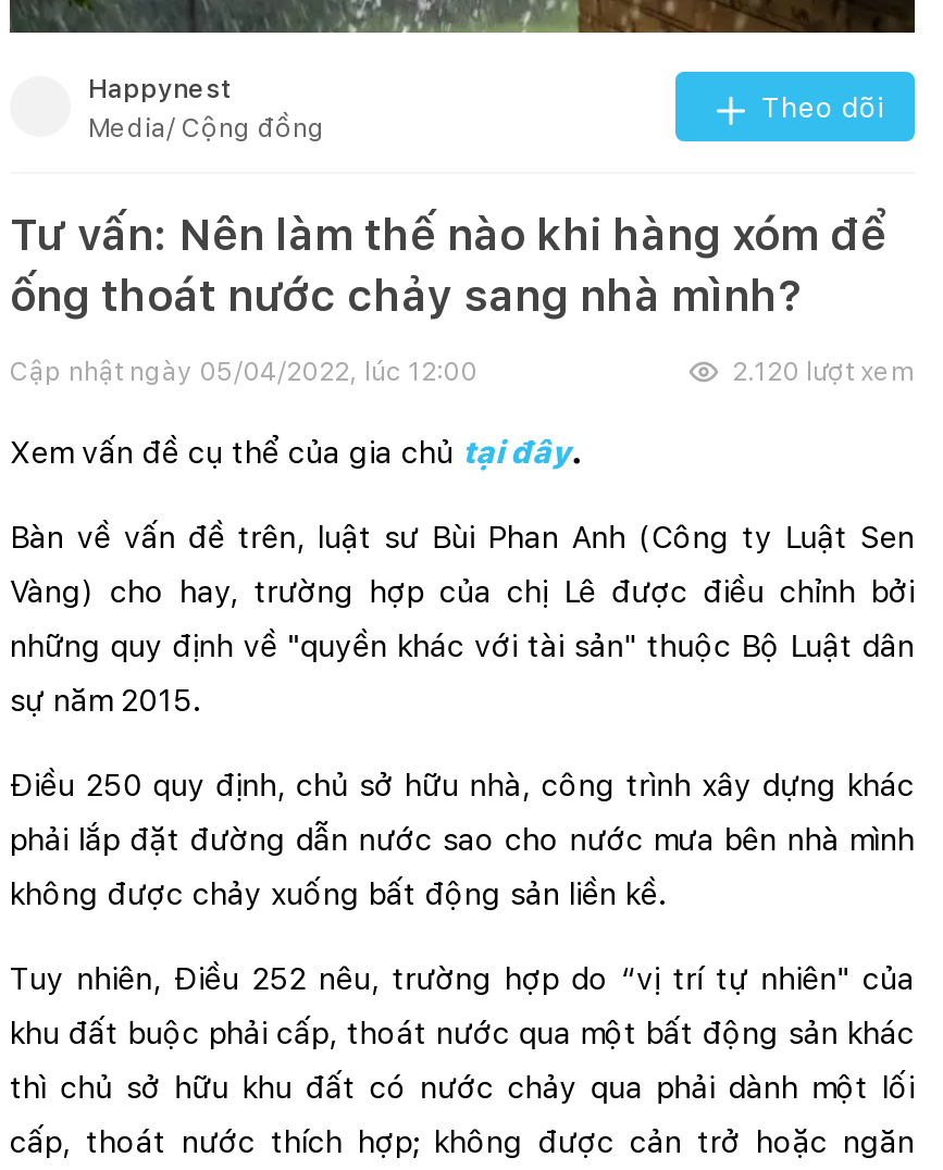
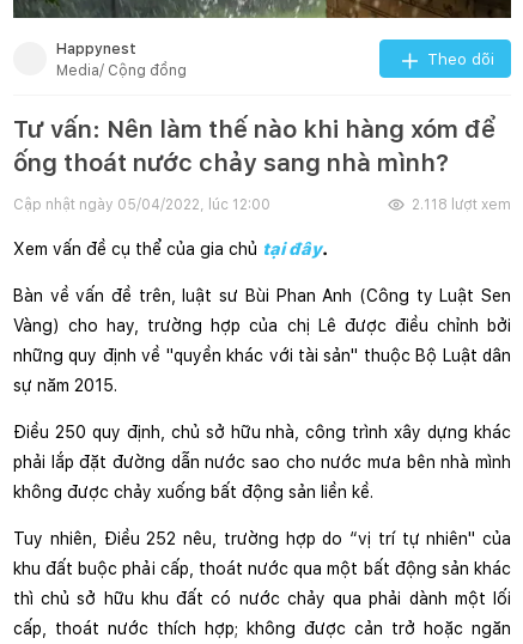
- 2.120 lượt xem
+ 2.118 lượt xem
